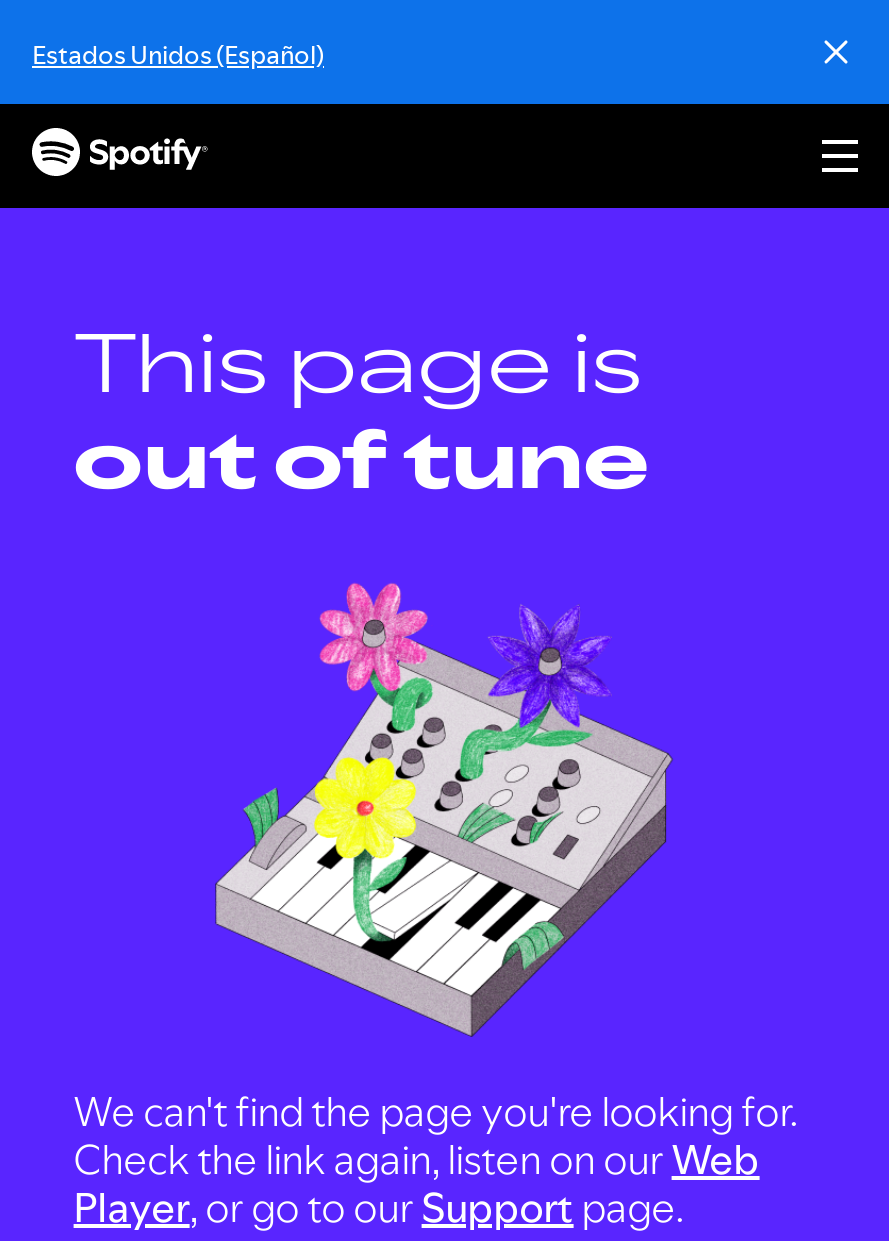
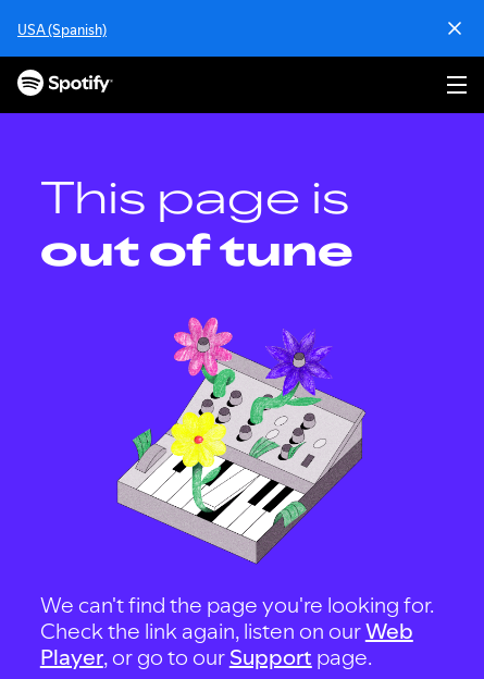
- Estados Unidos (Español)
+ USA (Spanish)
